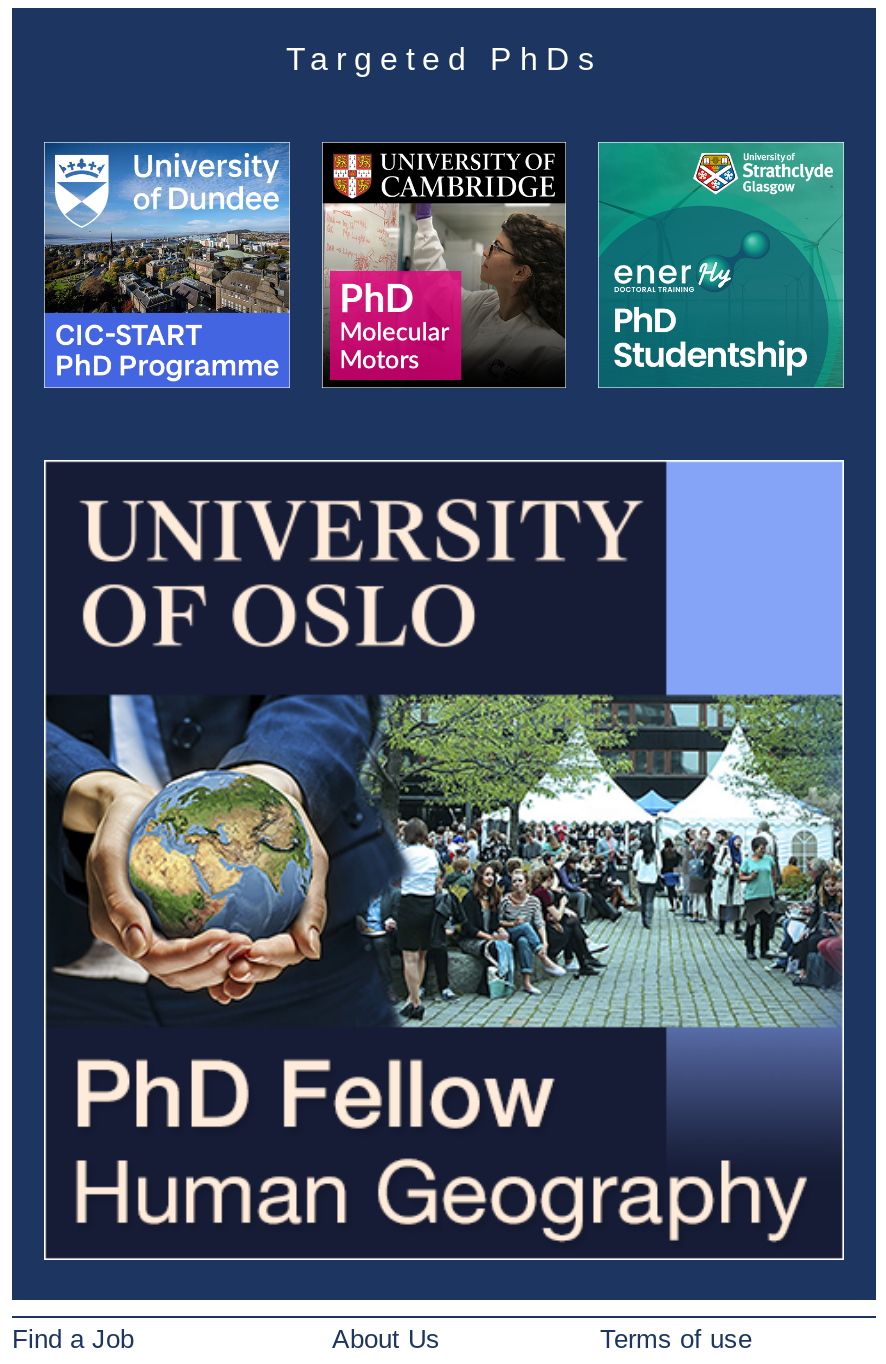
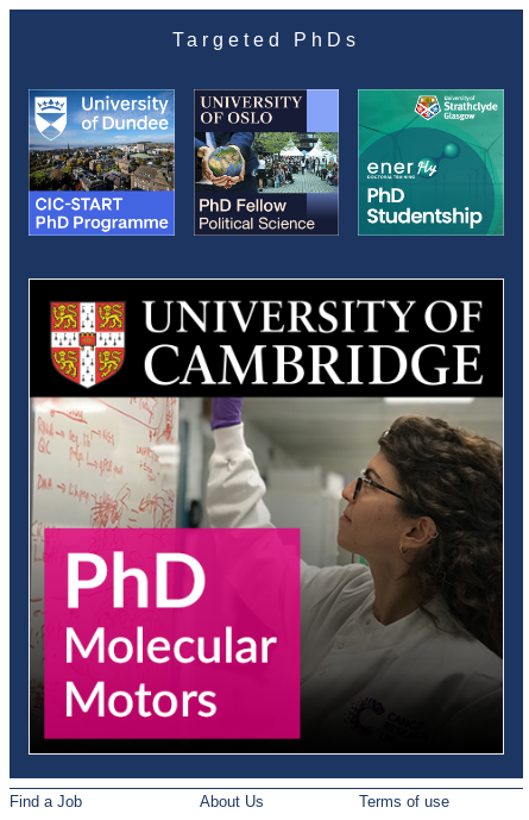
- [image]
+ [image]

- [image]
+ [image]
